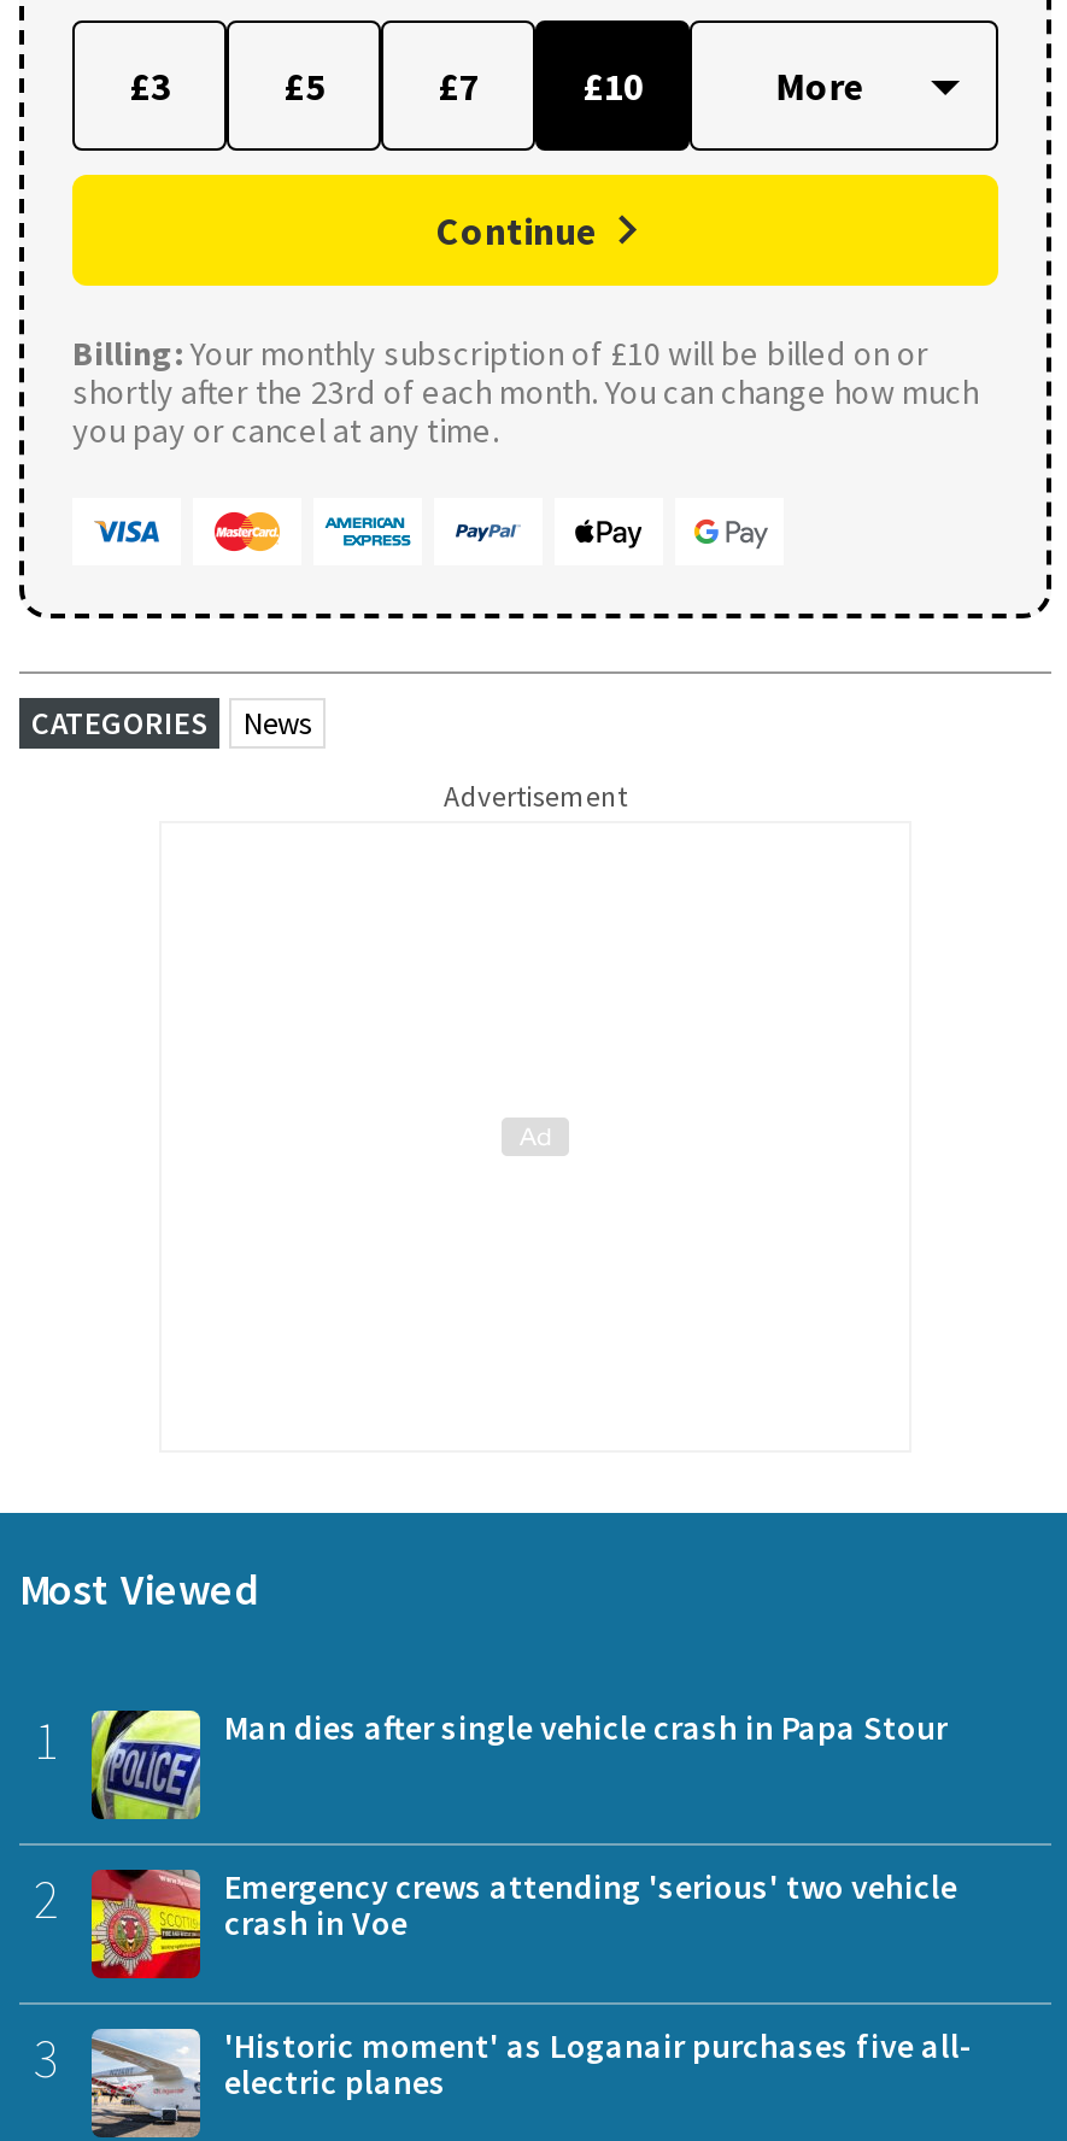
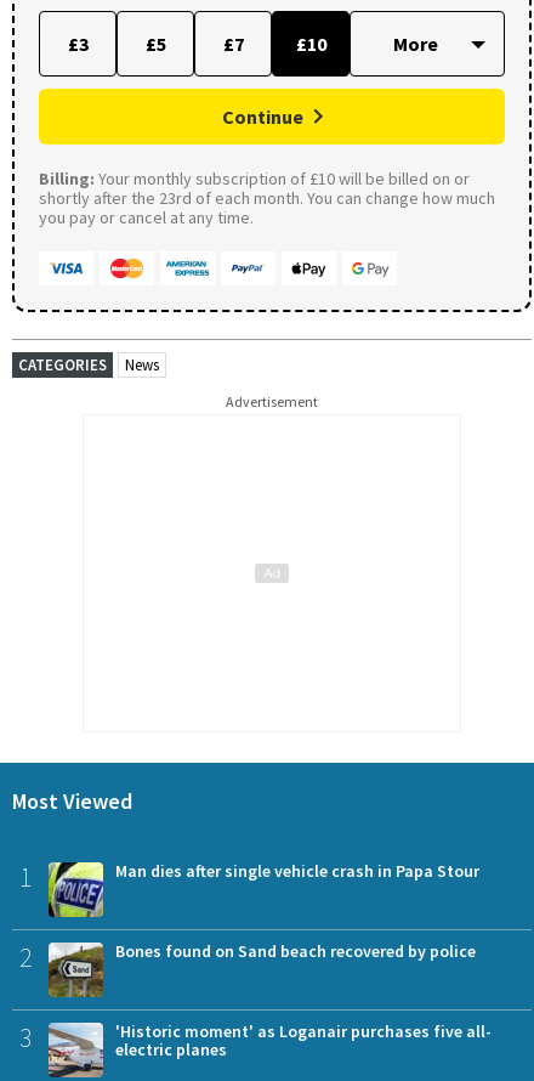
- [image]
- Emergency crews attending 'serious' two vehicle
- crash in Voe
+ [image]
+ Bones found on Sand beach recovered by police
